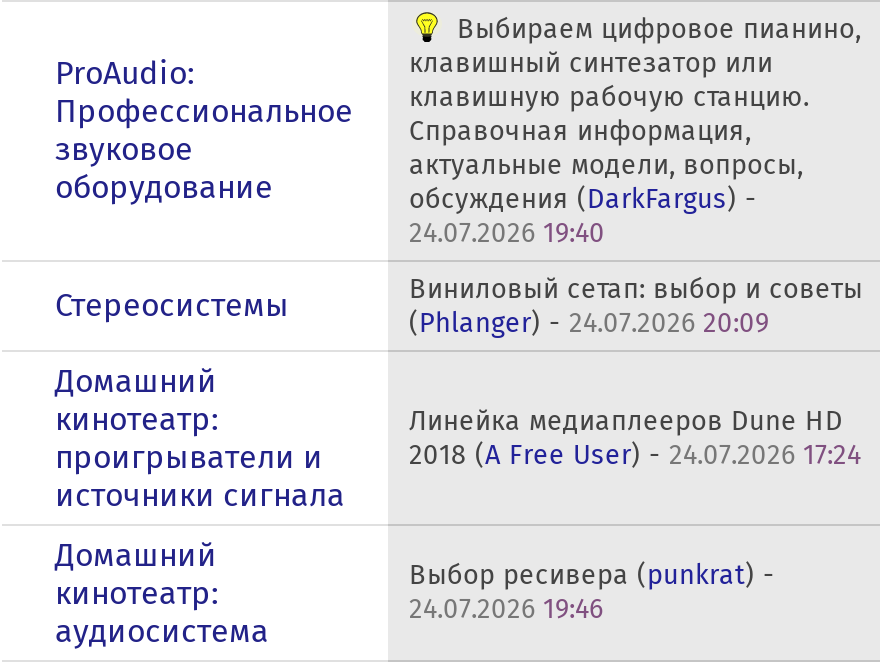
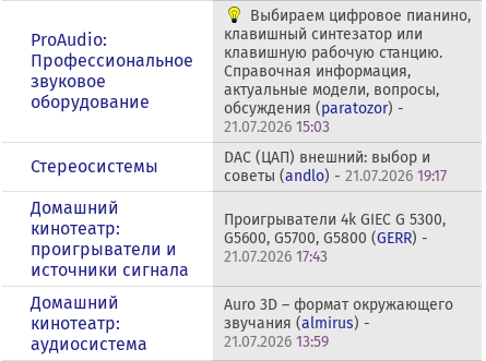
- обсуждения (DarkFargus) -
+ обсуждения (paratozor) -

- 24.07.2026 19:40
+ 21.07.2026 15:03

- Виниловый сетап: выбор и советы
- (Phlanger) - 24.07.2026 20:09
+ DAC (ЦАП) внешний: выбор и
+ советы (andlo) - 21.07.2026 19:17

- Линейка медиаплееров Dune HD
- 2018 (A Free User) - 24.07.2026 17:24
+ Проигрыватели 4k GIEC G 5300,
+ G5600, G5700, G5800 (GERR) -
+ 21.07.2026 17:43

- Выбор ресивера (punkrat) -
- 24.07.2026 19:46
+ Auro 3D – формат окружающего
+ звучания (almirus) -
+ 21.07.2026 13:59
